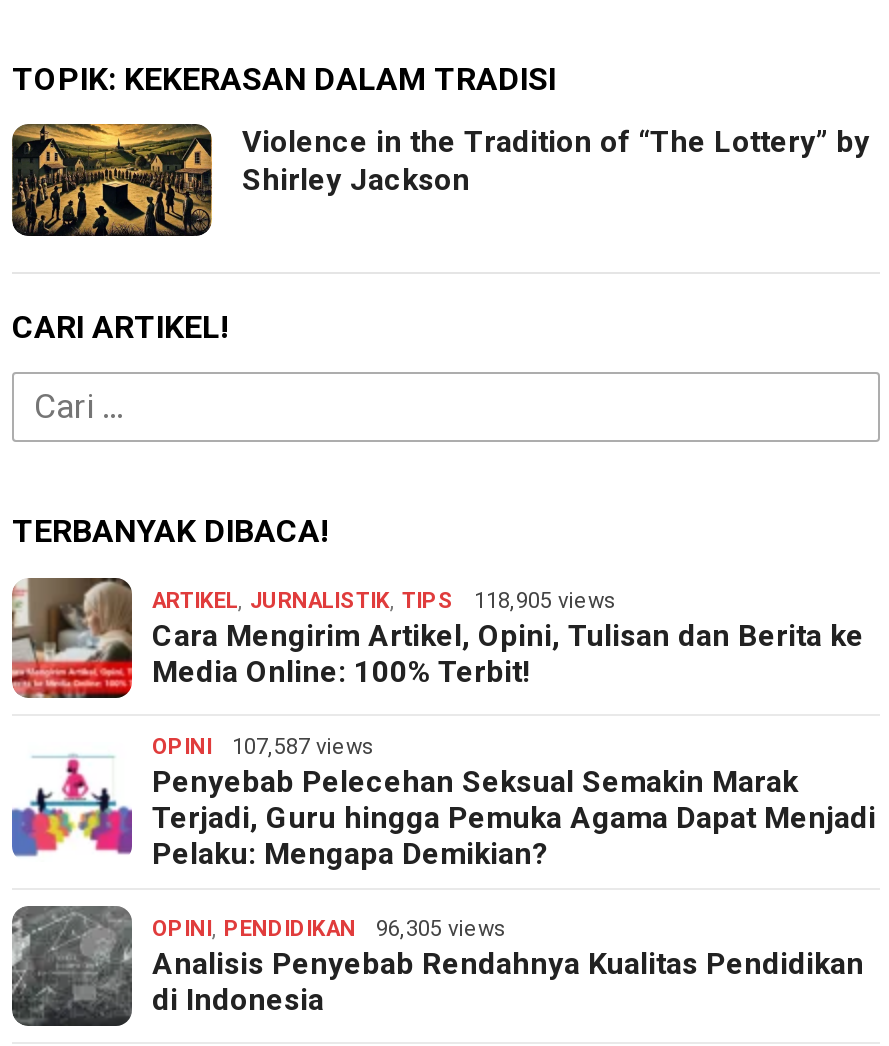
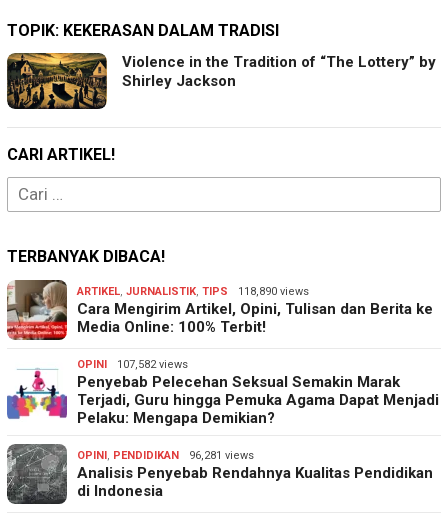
- ARTIKEL, JURNALISTIK, TIPS 118,905 views
+ ARTIKEL, JURNALISTIK, TIPS 118,890 views

- OPINI 107,587 views
+ OPINI 107,582 views

- OPINI, PENDIDIKAN 96,305 views
+ OPINI, PENDIDIKAN 96,281 views
